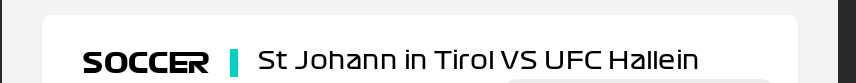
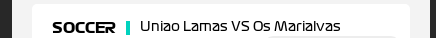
- St Johann in Tirol VS UFC Hallein
+ Uniao Lamas VS Os Marialvas
